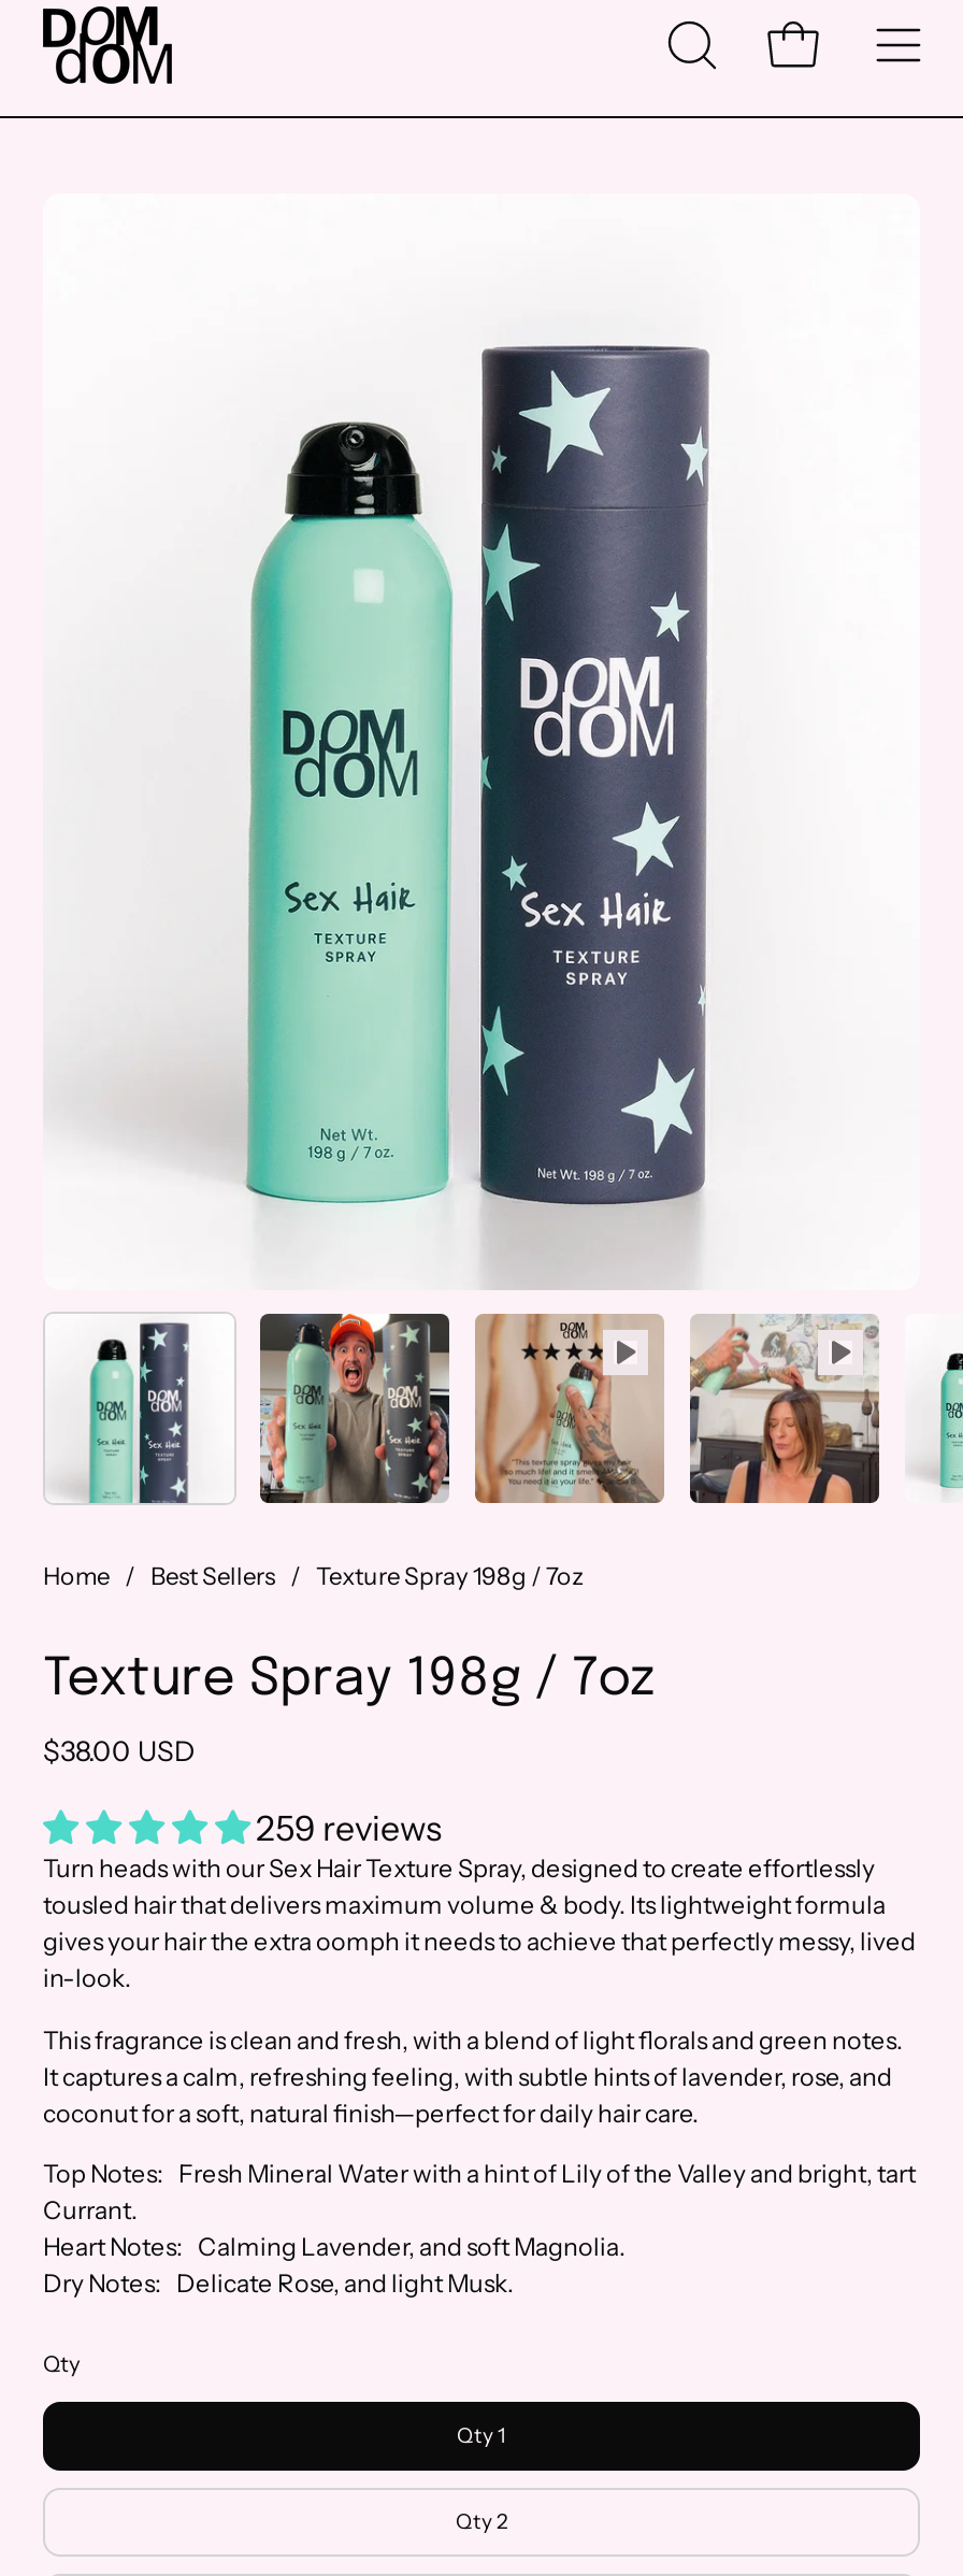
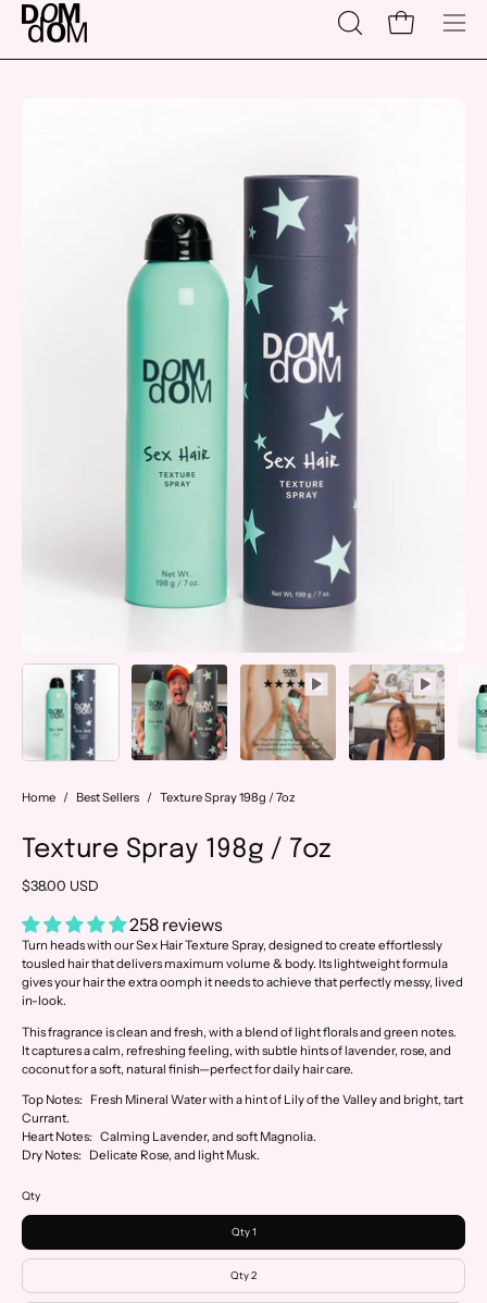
- 259 reviews
+ 258 reviews
